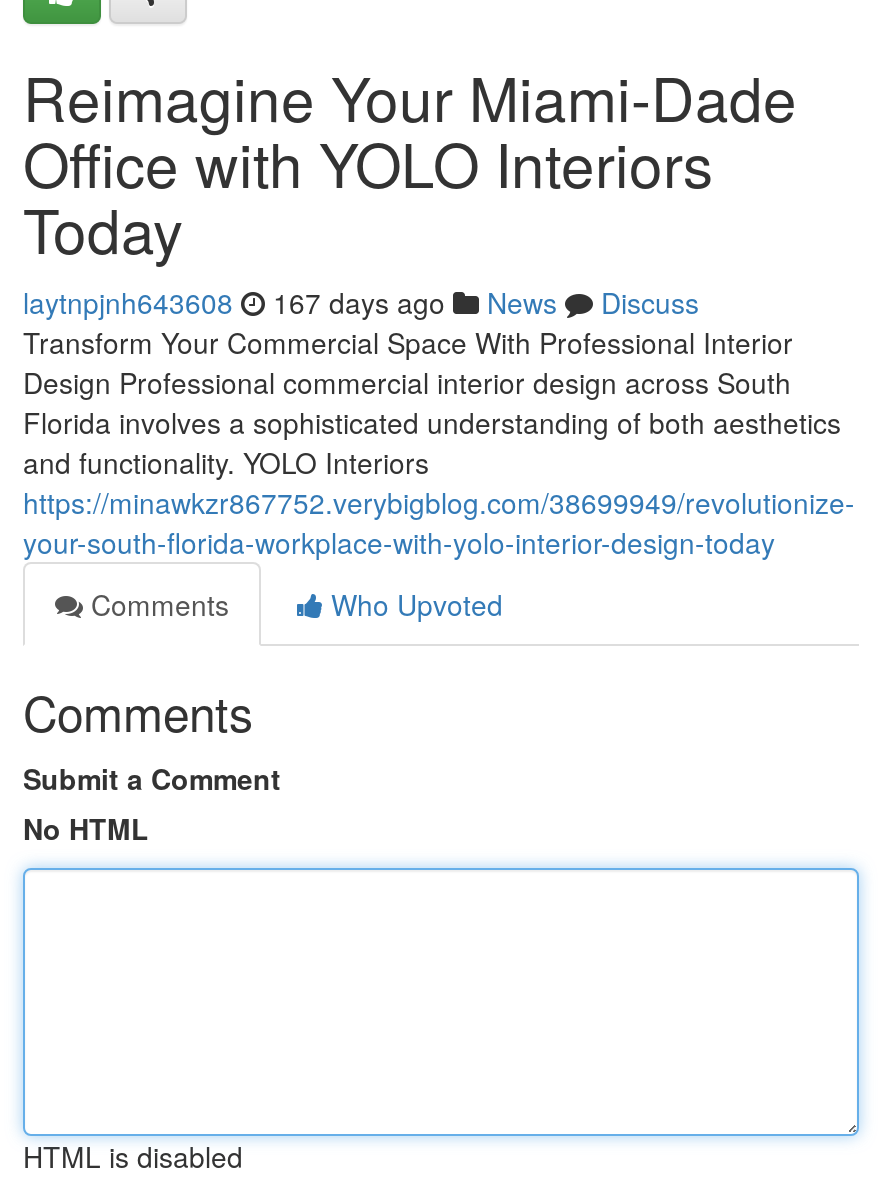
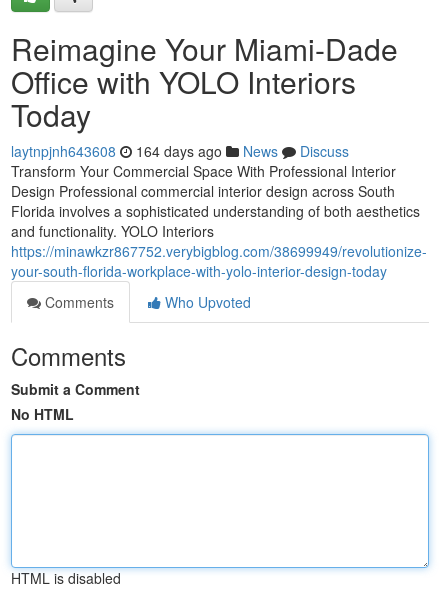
- laytnpjnh643608 167 days ago News Discuss
+ laytnpjnh643608 164 days ago News Discuss
